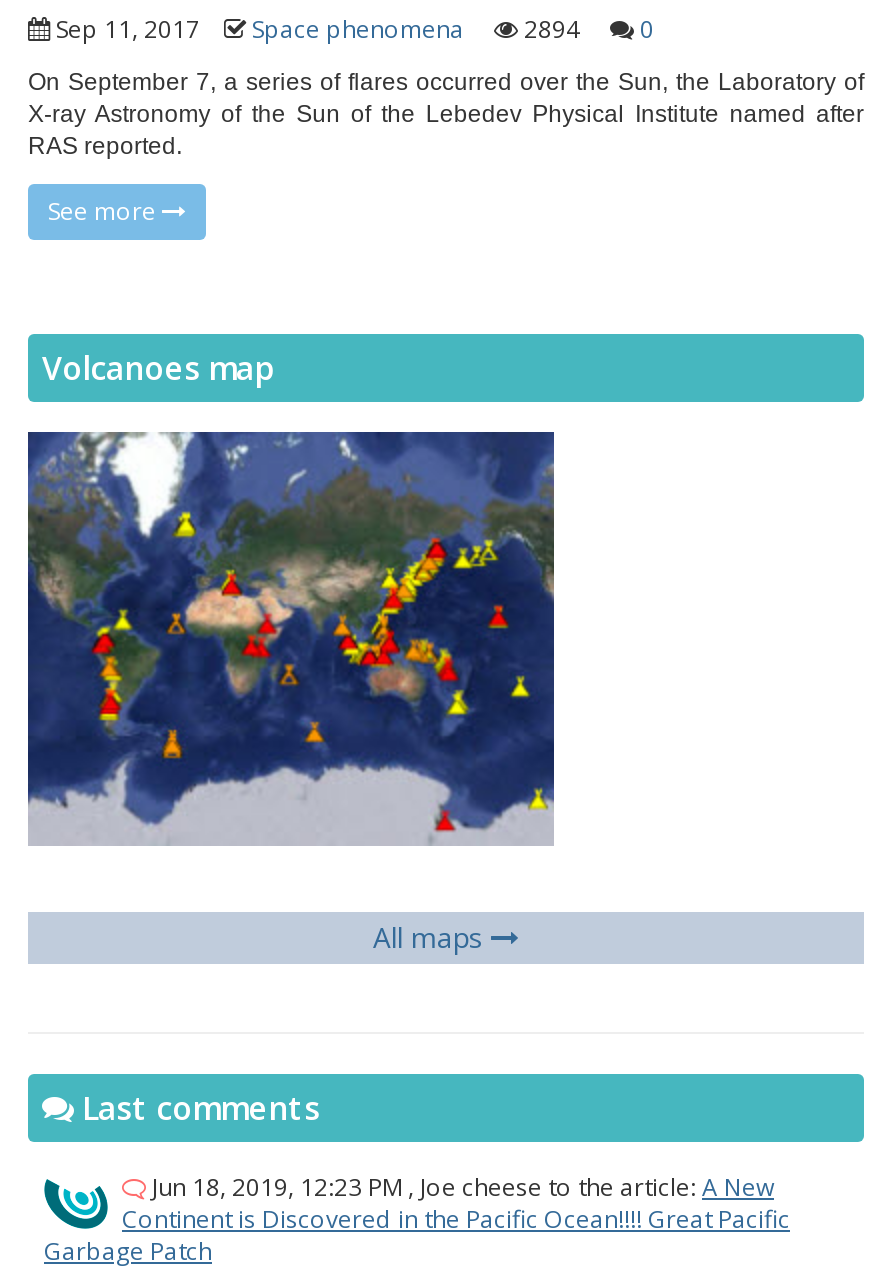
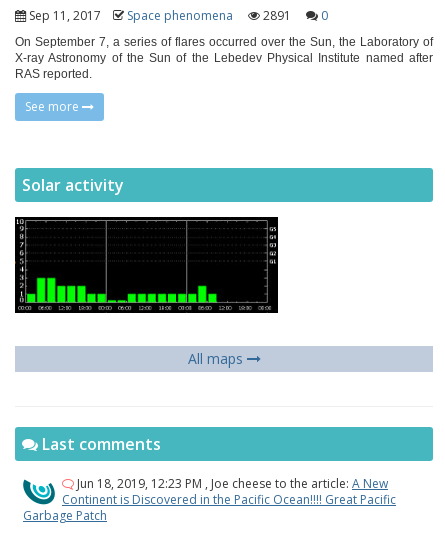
- Sep 11, 2017 Space phenomena 2894 0
+ Sep 11, 2017 Space phenomena 2891 0

- Volcanoes map
+ Solar activity

- [image]
+ [image]
